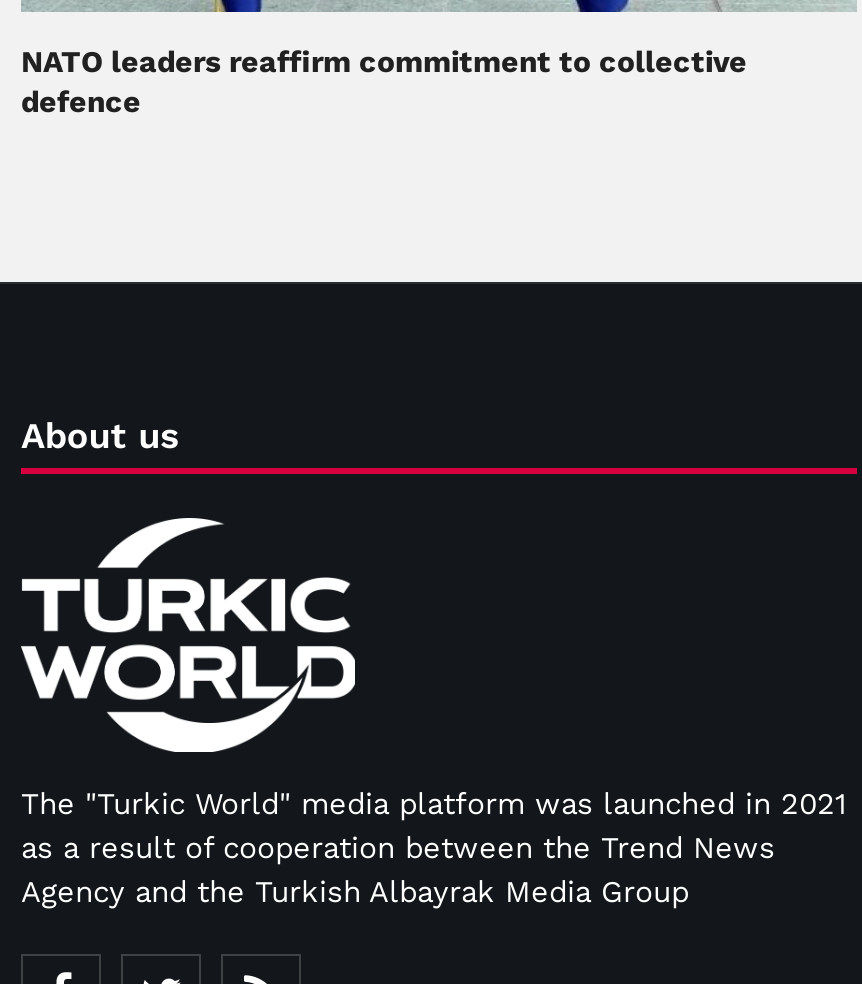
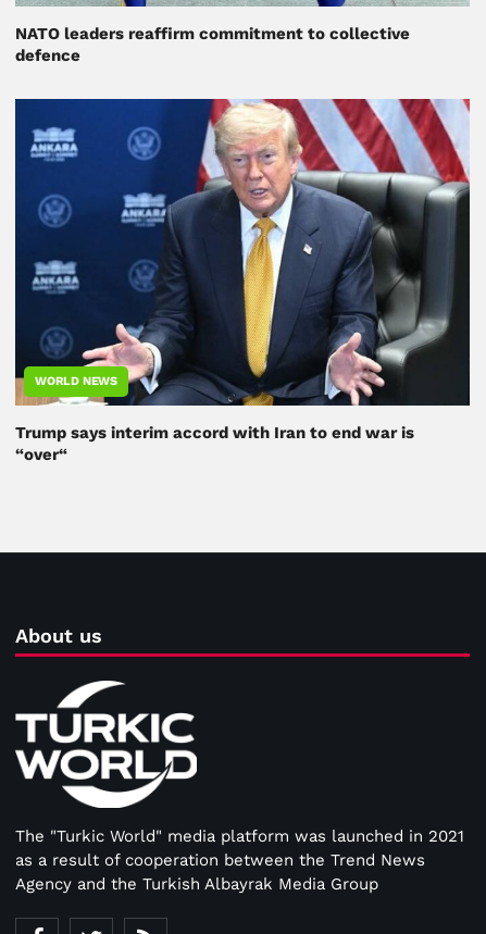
+ [image]
+ WORLD NEWS
+ Trump says interim accord with Iran to end war is
+ “over“
